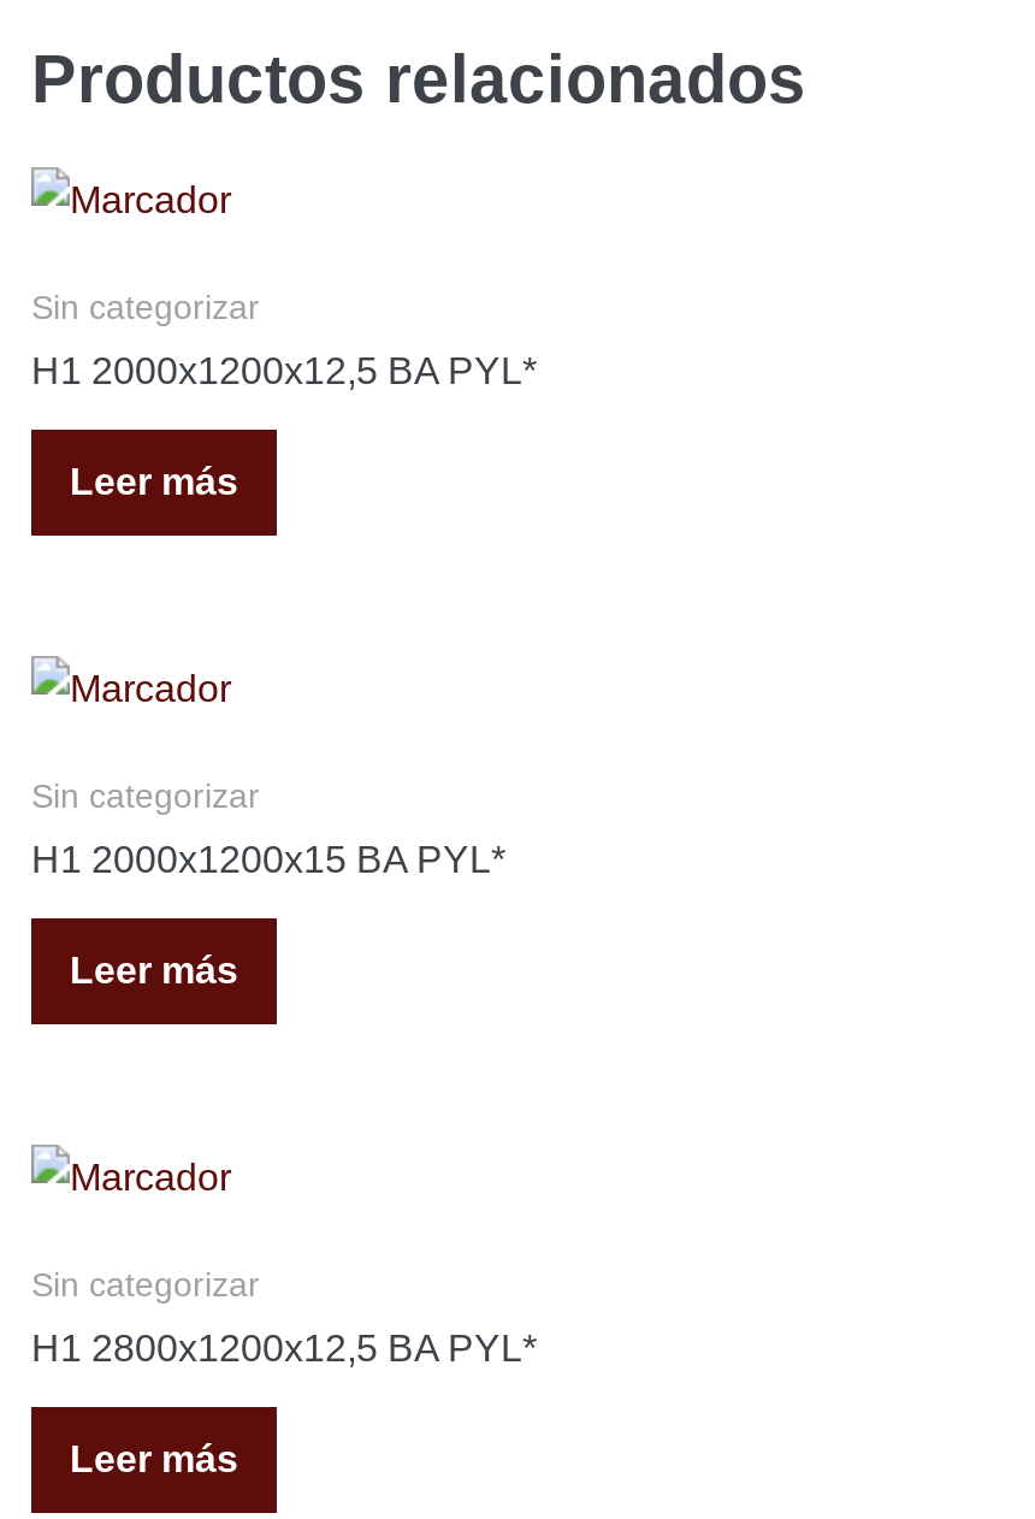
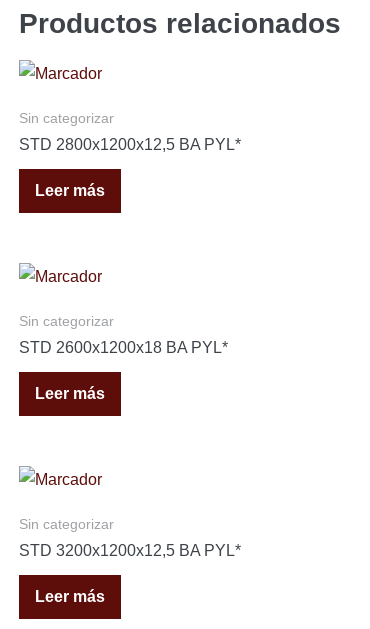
- H1 2000x1200x12,5 BA PYL*
+ STD 2800x1200x12,5 BA PYL*

- H1 2000x1200x15 BA PYL*
+ STD 2600x1200x18 BA PYL*

- H1 2800x1200x12,5 BA PYL*
+ STD 3200x1200x12,5 BA PYL*
